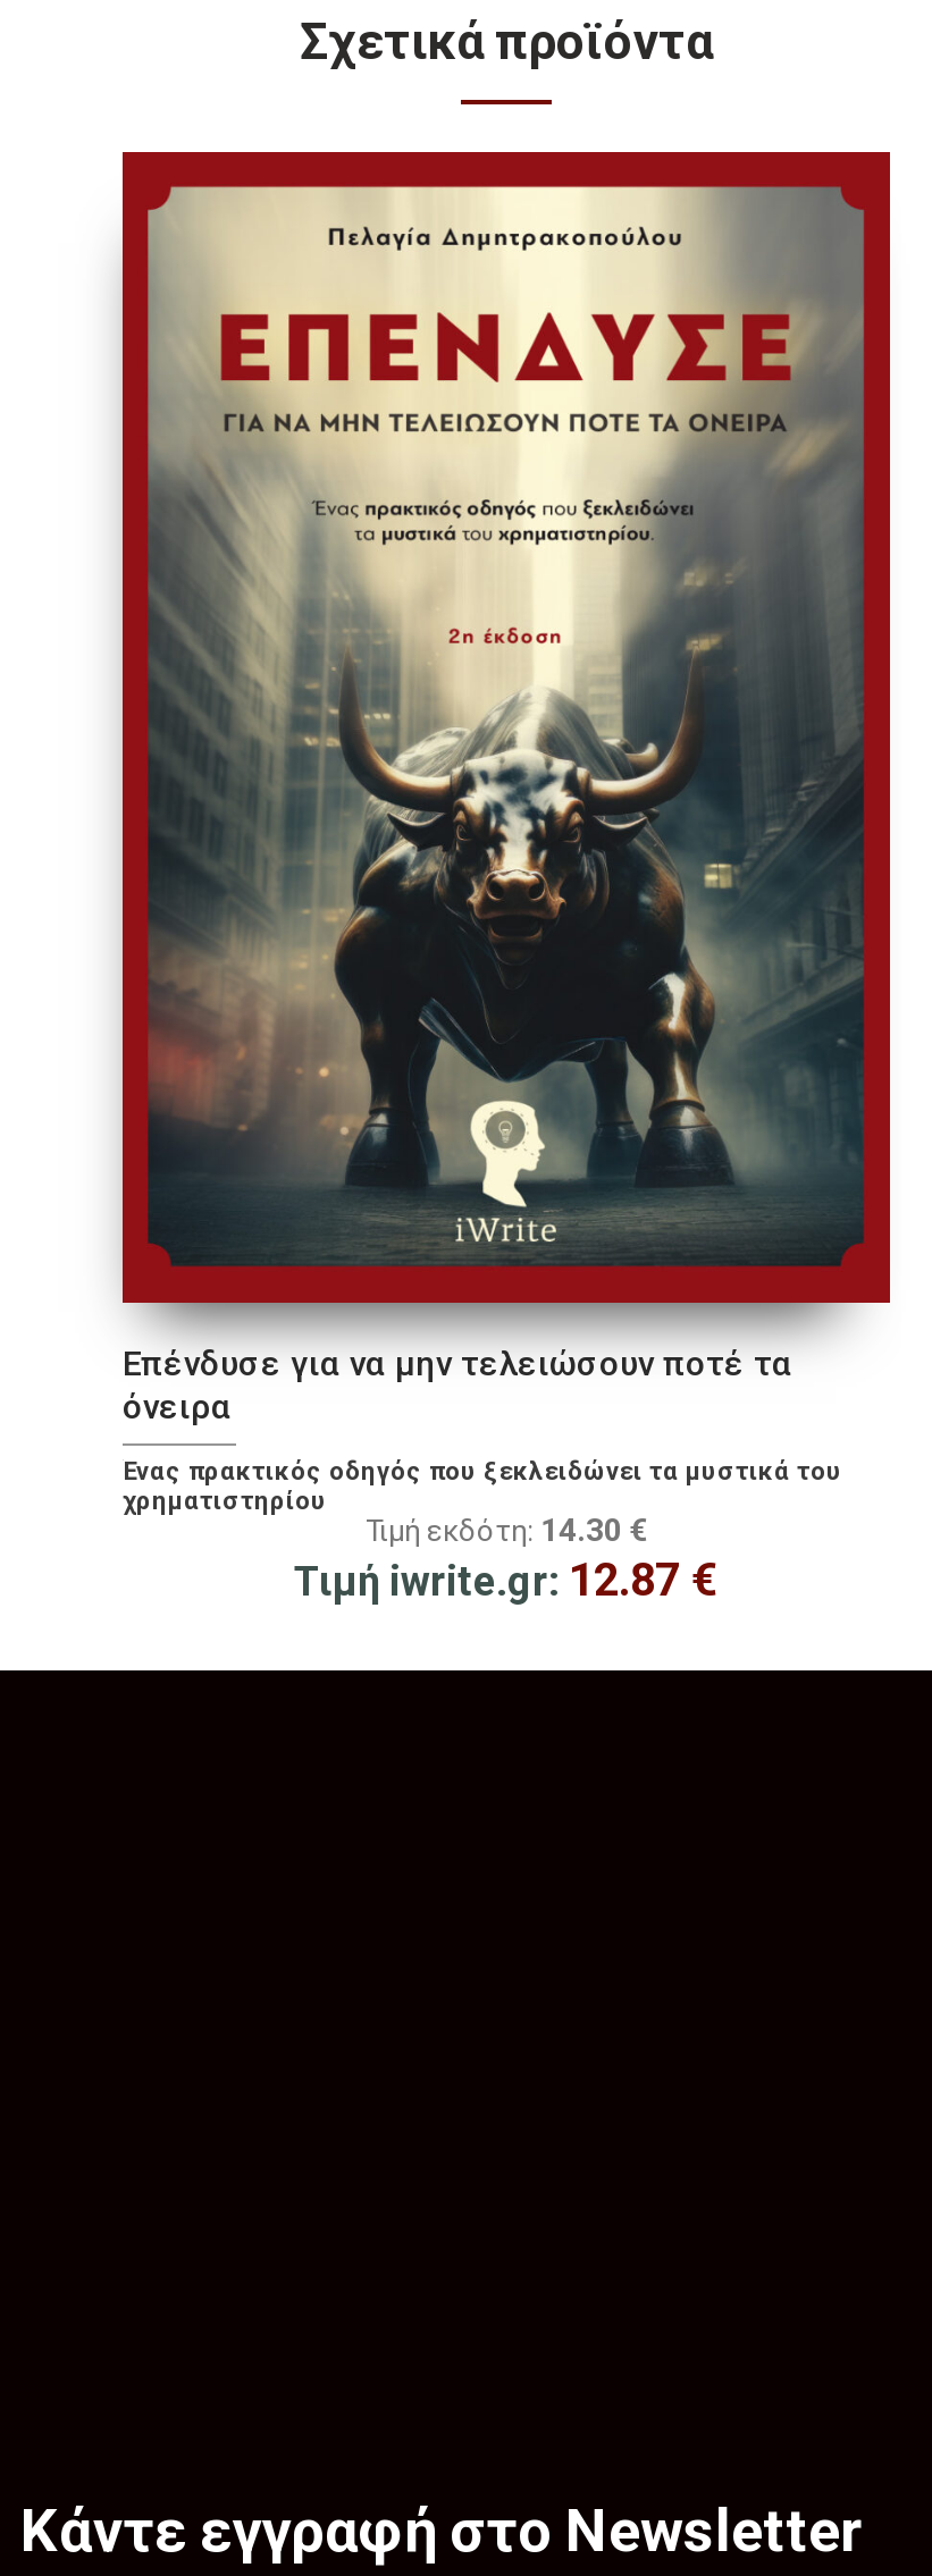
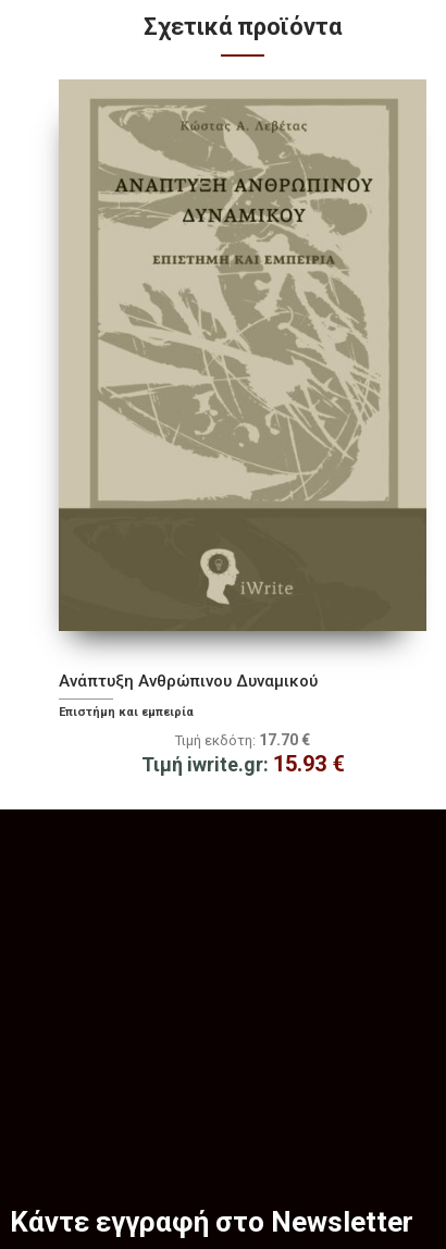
- [image]
- Επένδυσε για να μην τελειώσουν ποτέ τα
- όνειρα
- Ένας πρακτικός οδηγός που ξεκλειδώνει τα μυστικά του
- χρηματιστηρίου
- Τιμή εκδότη: 14.30 €
- Τιμή iwrite.gr: 12.87 €
+ [image]
+ Ανάπτυξη Ανθρώπινου Δυναμικού
+ Επιστήμη και εμπειρία
+ Τιμή εκδότη: 17.70 €
+ Τιμή iwrite.gr: 15.93 €
